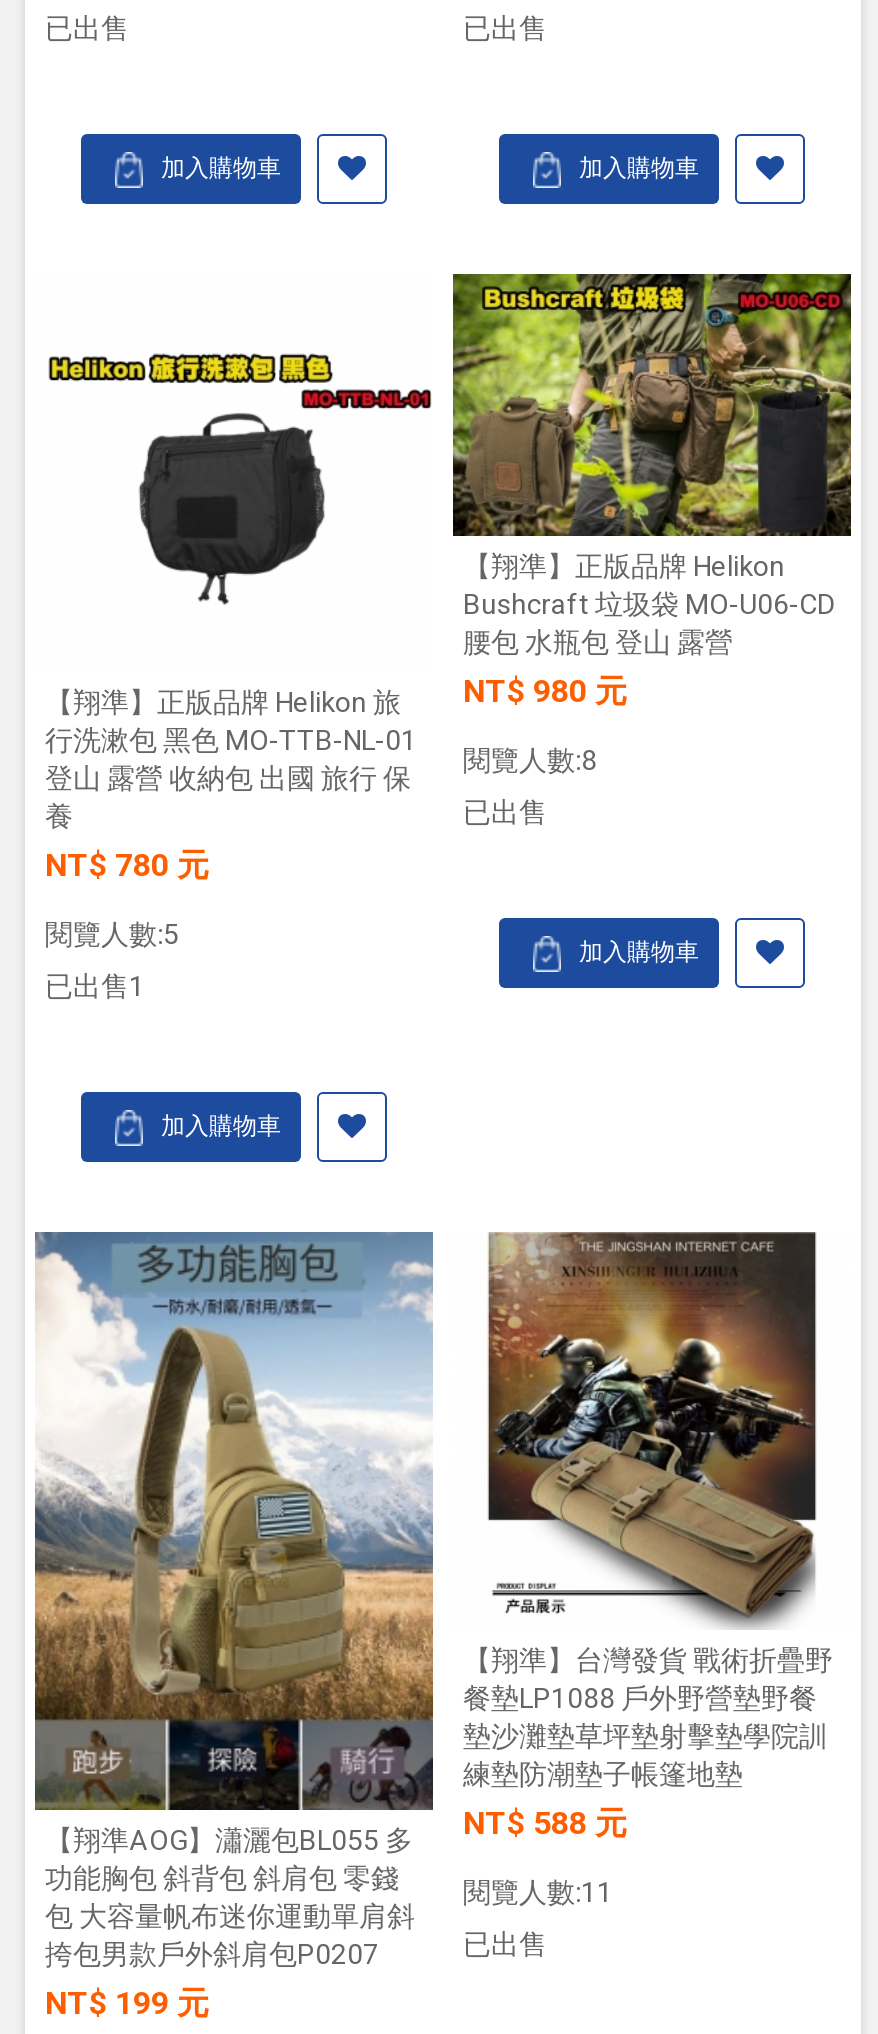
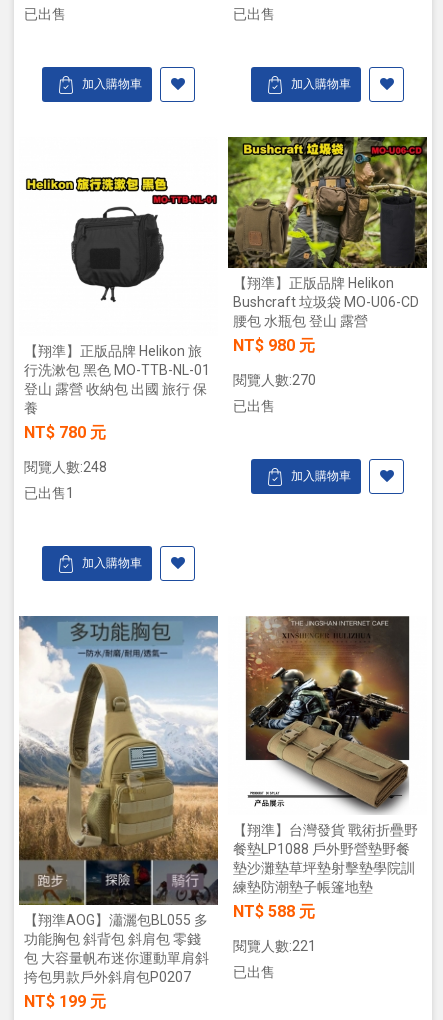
- 閱覽人數:8
+ 閱覽人數:270

- 閱覽人數:5
+ 閱覽人數:248

- 功能胸包 斜背包 斜肩包 零錢 閱覽人數:11
+ 功能胸包 斜背包 斜肩包 零錢 閱覽人數:221
